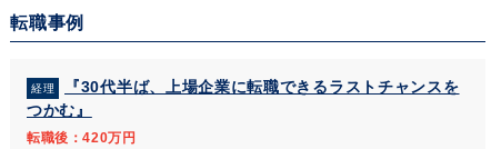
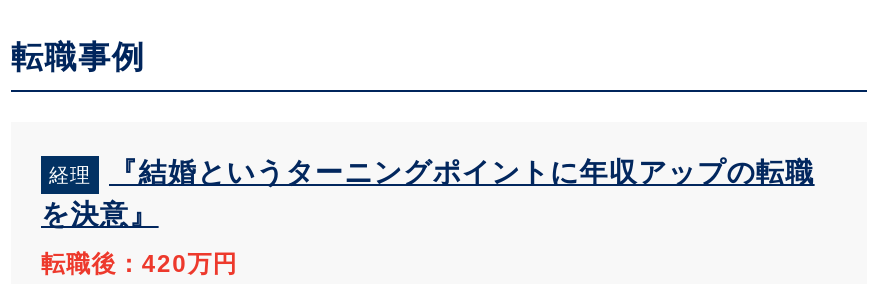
- 『30代半ば、上場企業に転職できるラストチャンスを
- つかむ』
+ 『結婚というターニングポイントに年収アップの転職
+ を決意』
